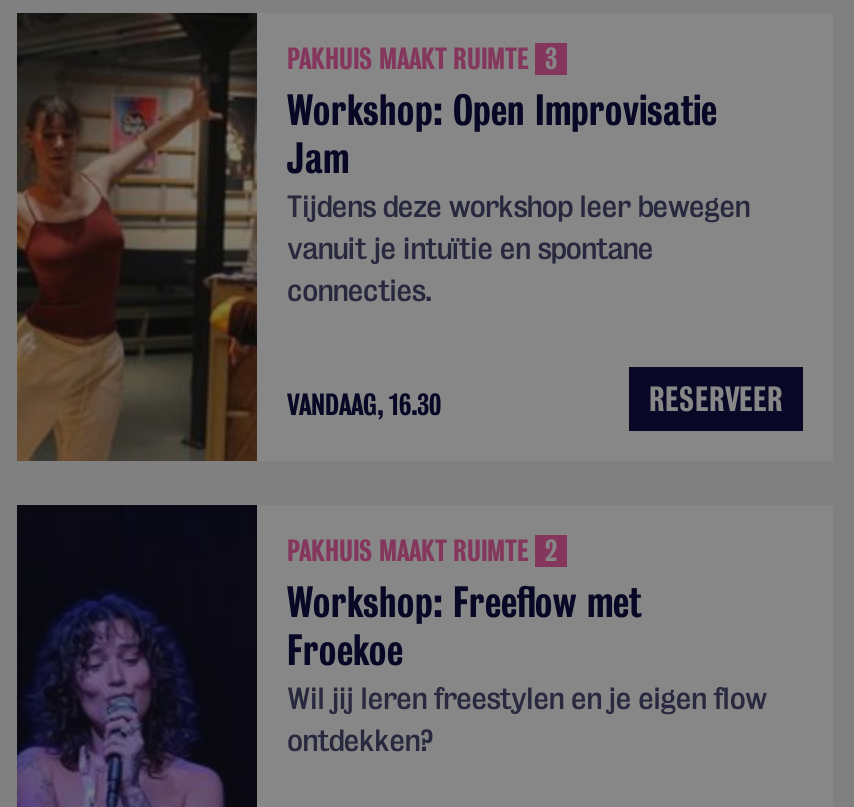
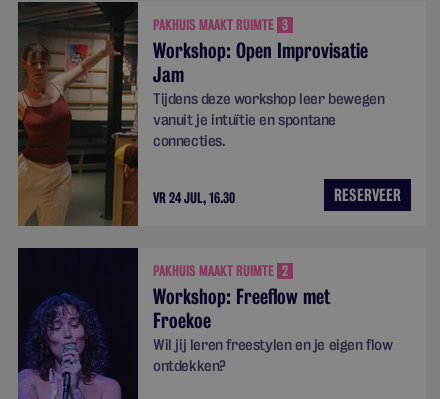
- VANDAAG, 16.30
+ VR 24 JUL, 16.30
